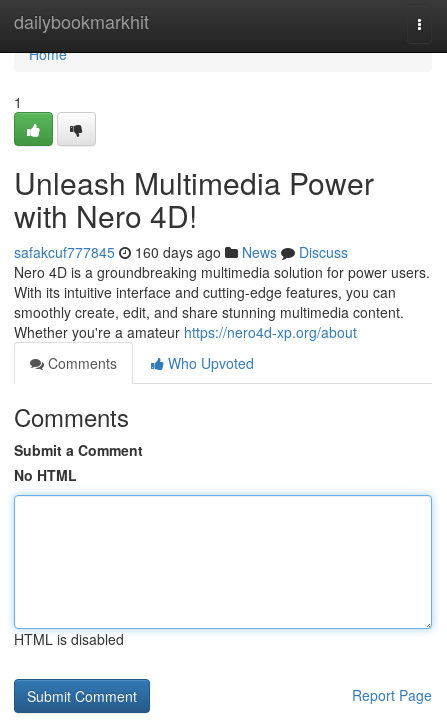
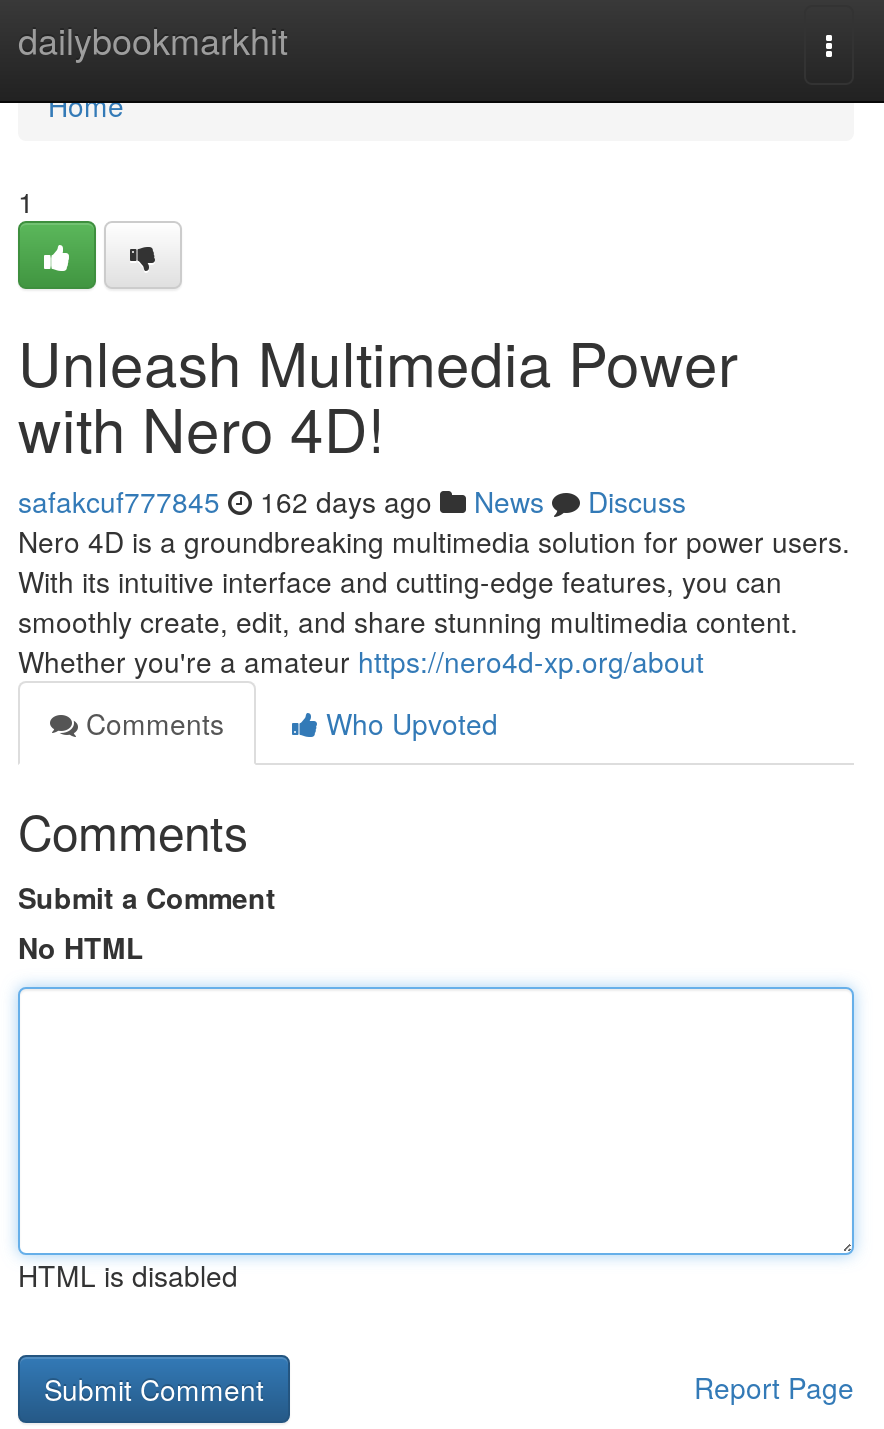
- safakcuf777845 160 days ago News Discuss
+ safakcuf777845 162 days ago News Discuss
